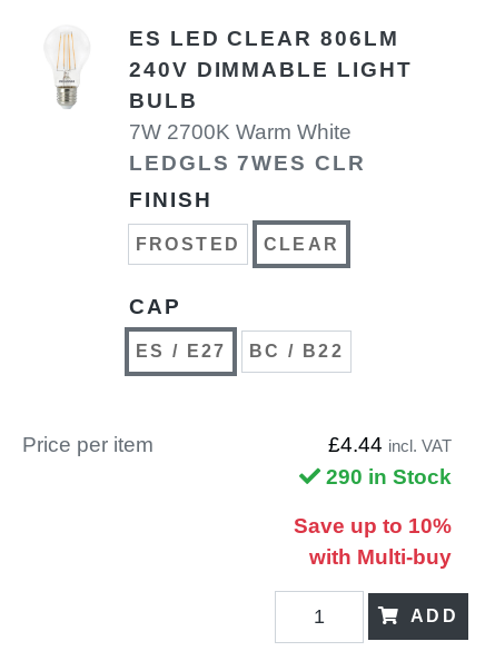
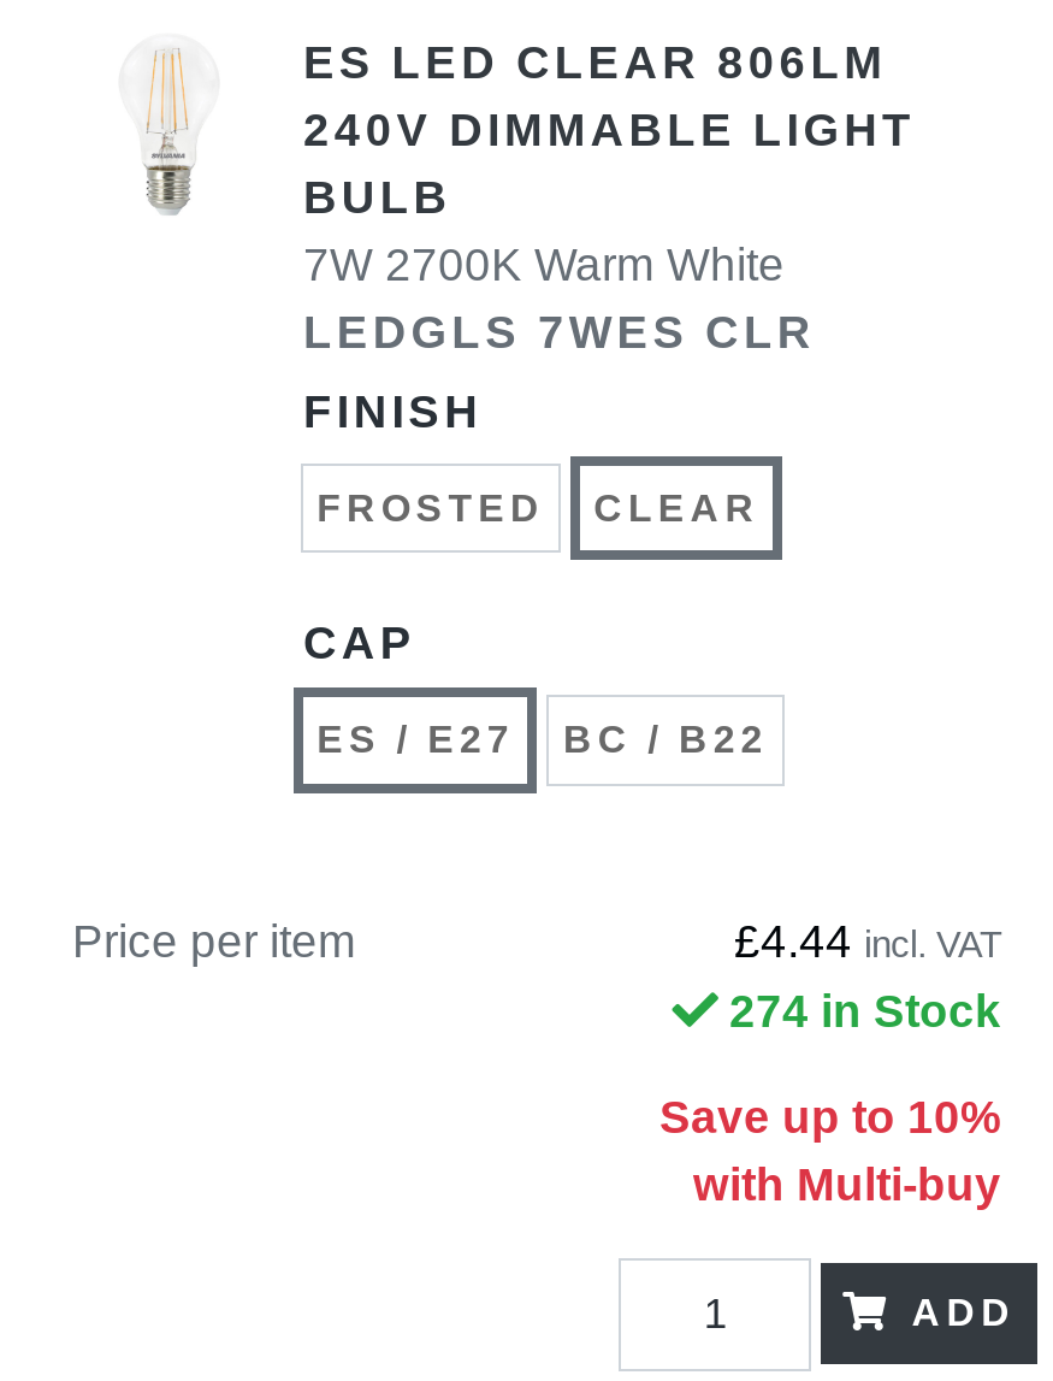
- 290 in Stock
+ 274 in Stock
